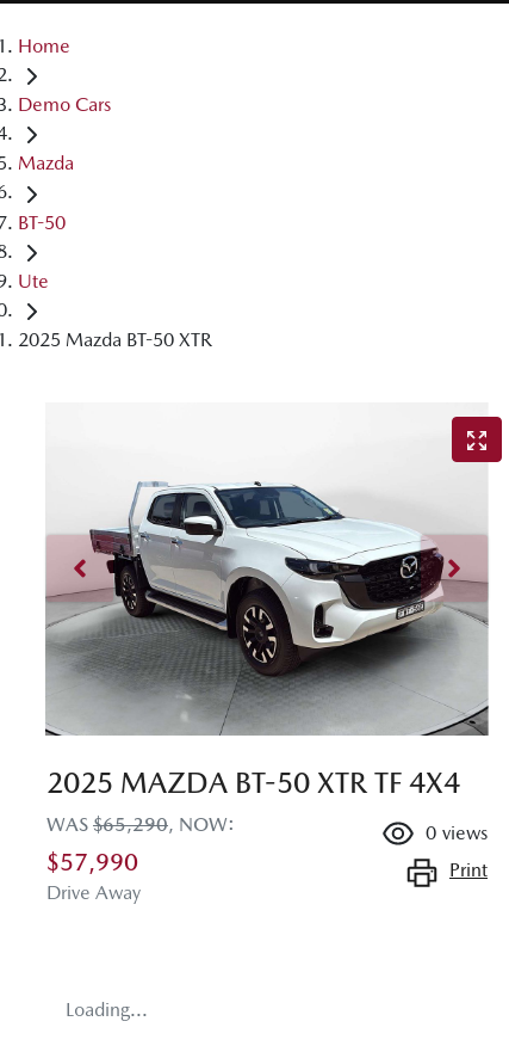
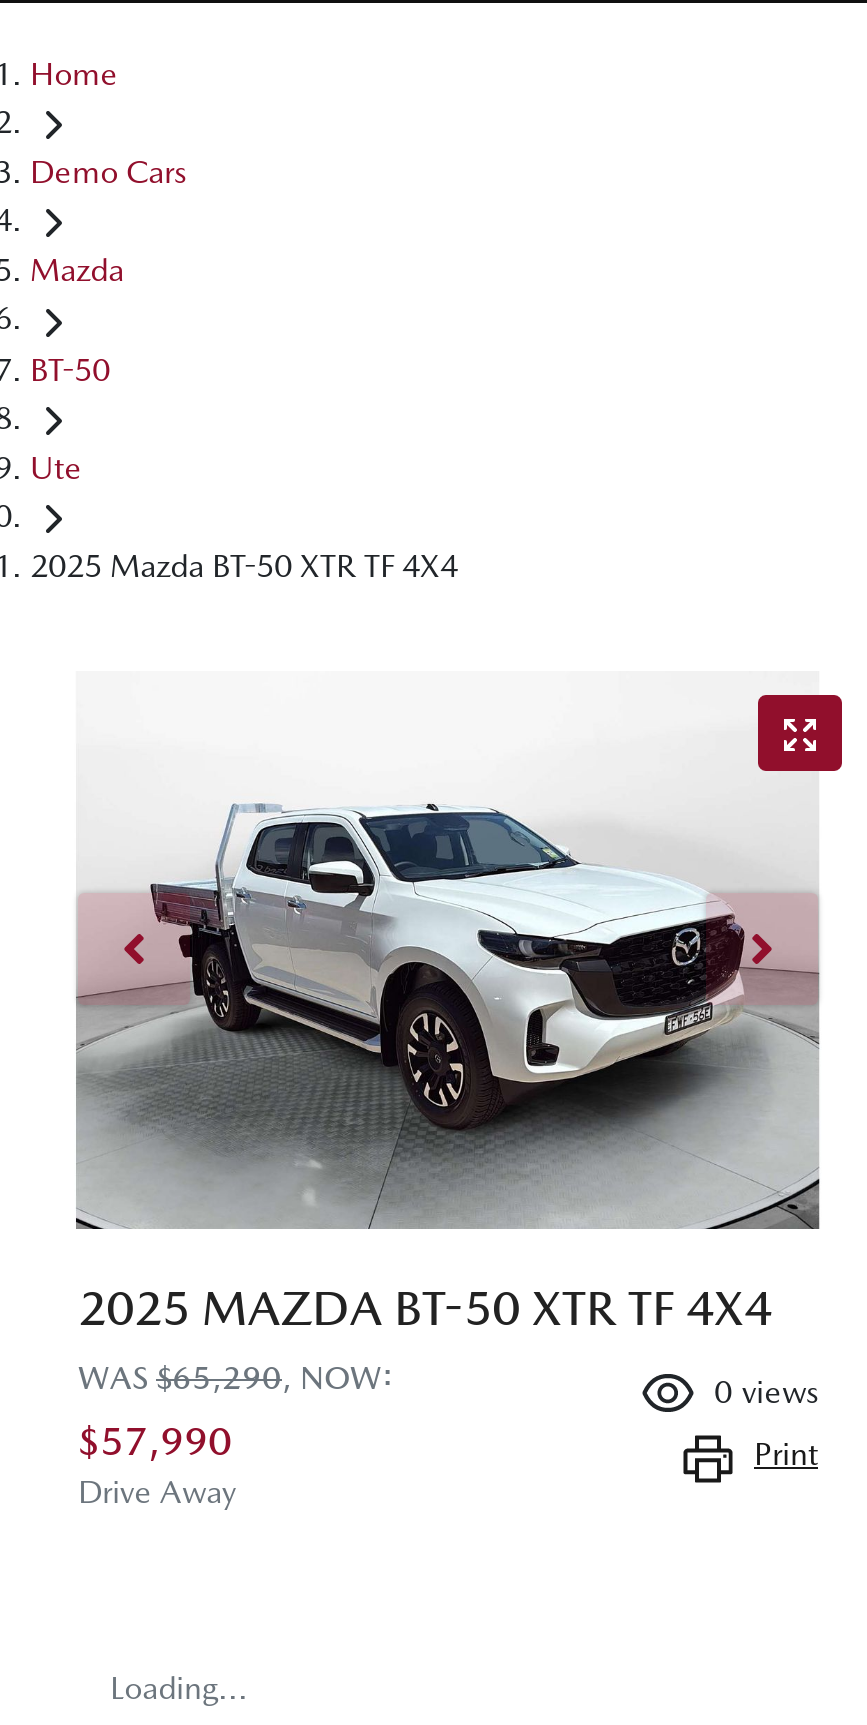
- 2025 Mazda BT-50 XTR
+ 2025 Mazda BT-50 XTR TF 4X4
